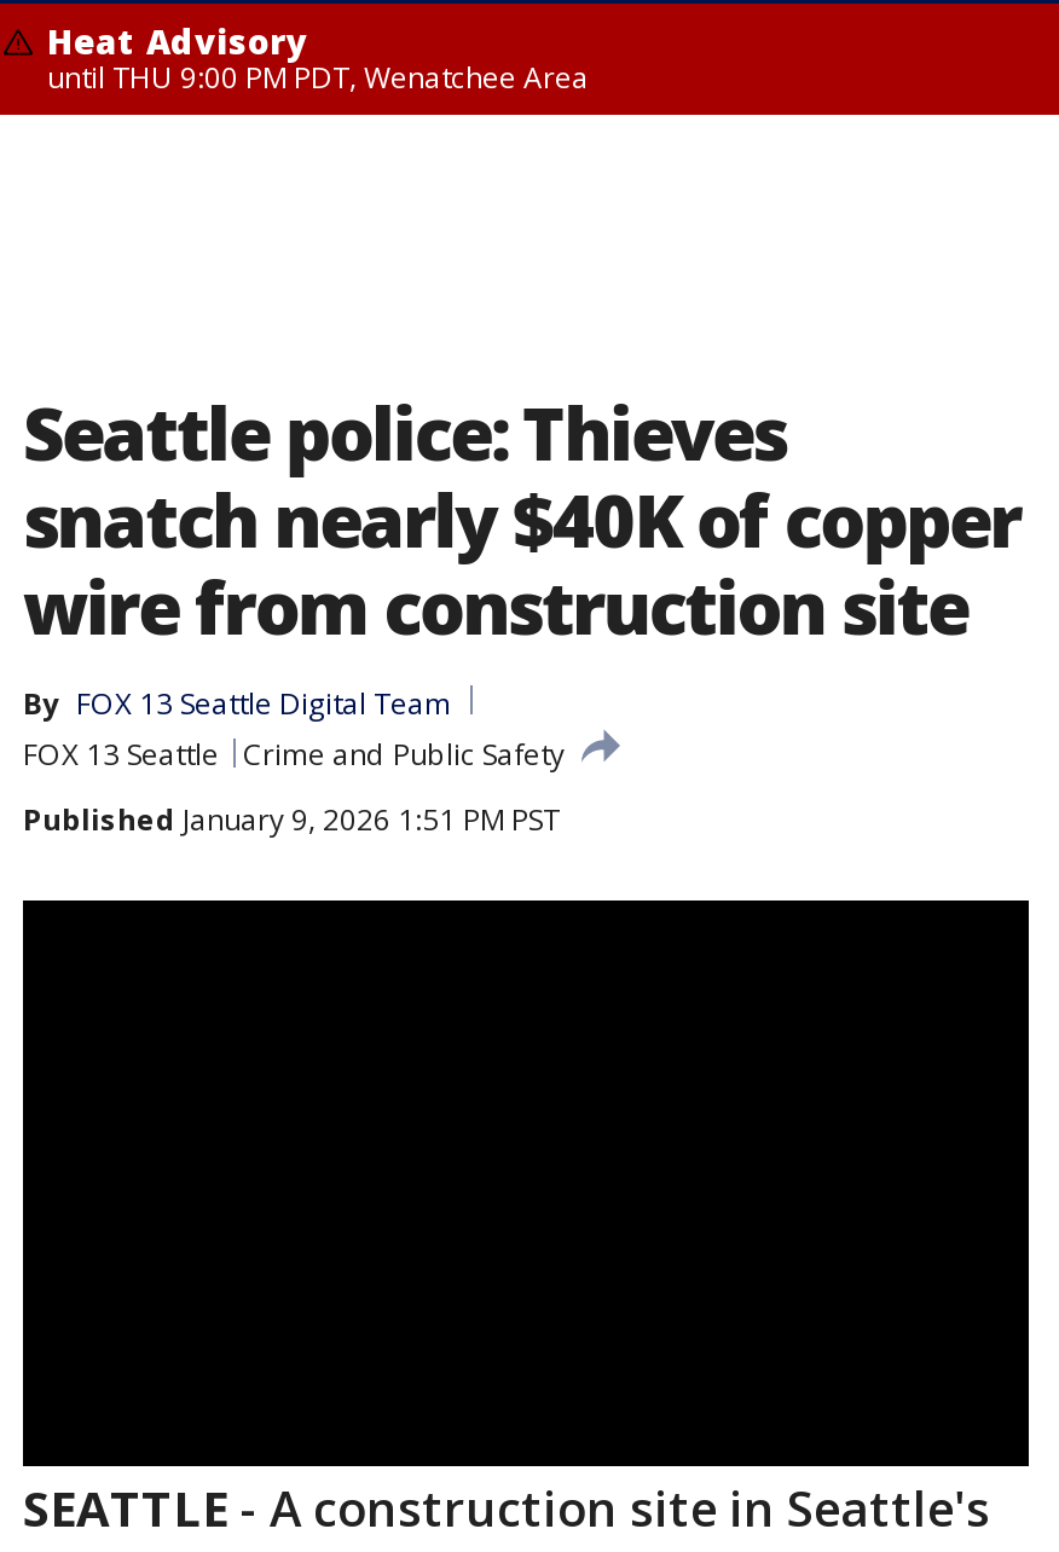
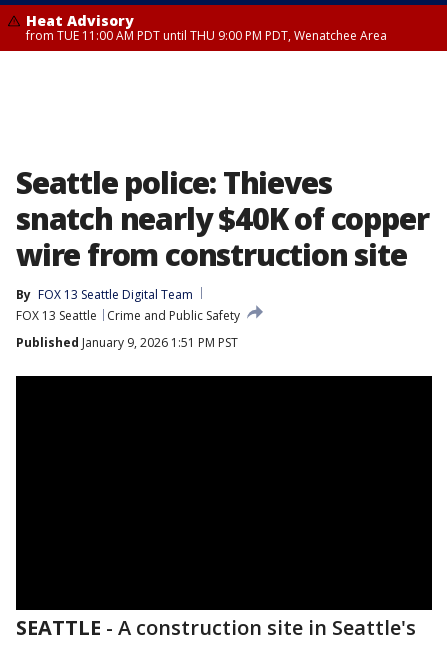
- until THU 9:00 PM PDT, Wenatchee Area
+ from TUE 11:00 AM PDT until THU 9:00 PM PDT, Wenatchee Area
